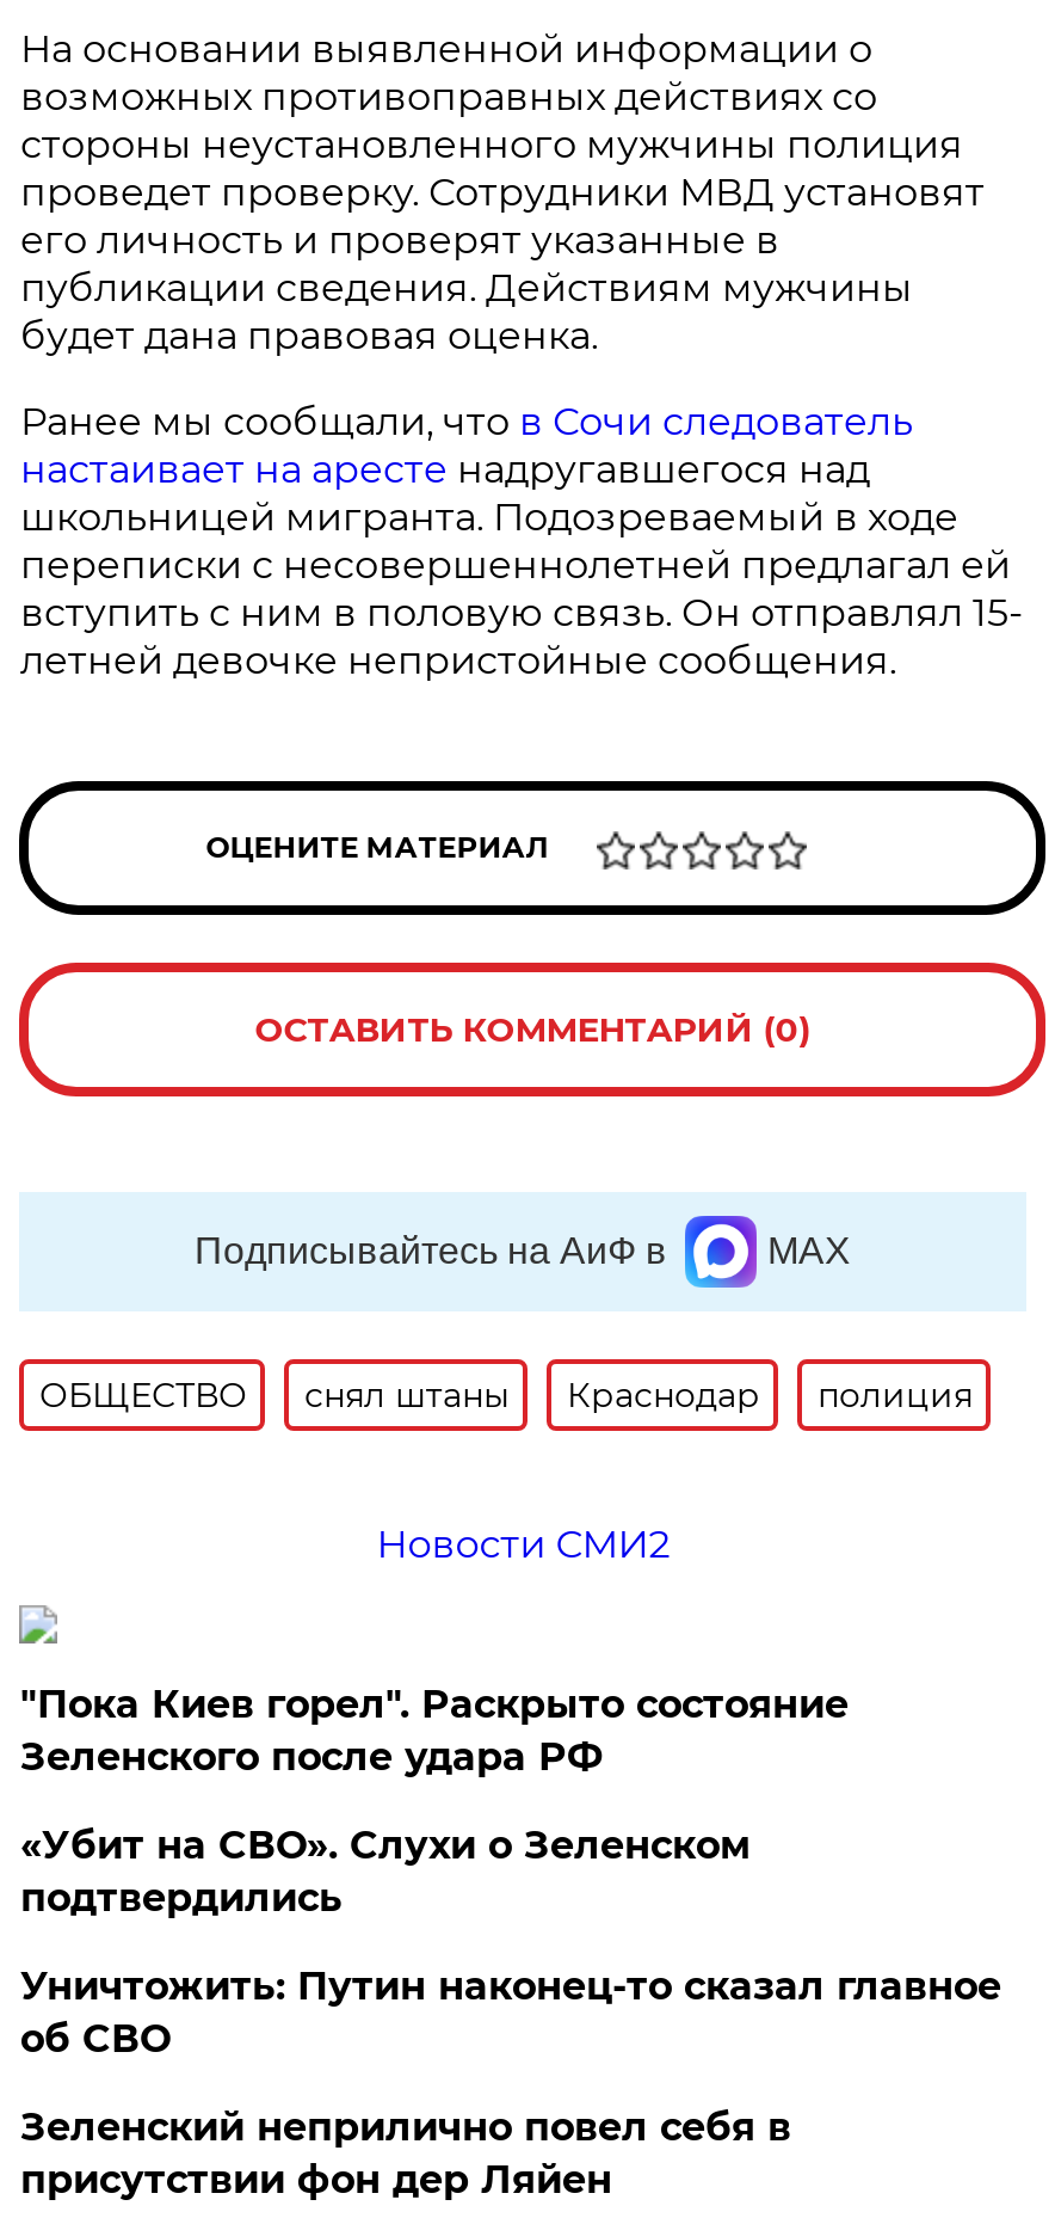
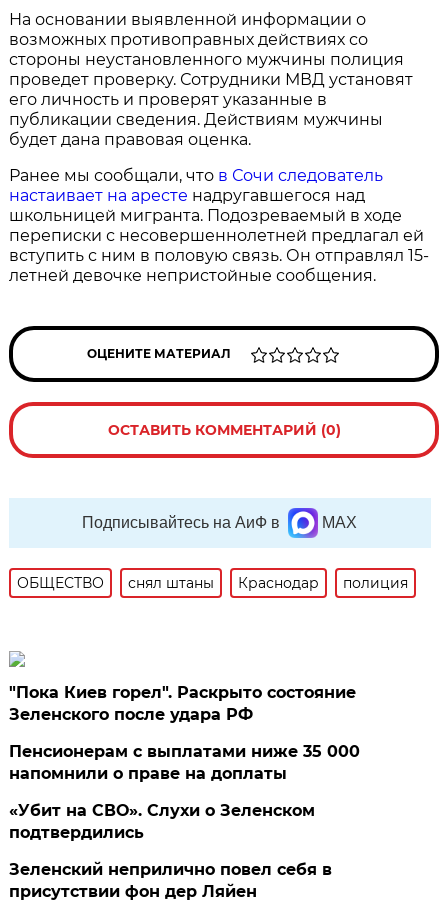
- Новости СМИ2

+ Пенсионерам с выплатами ниже 35 000
+ напомнили о праве на доплаты

moved down: «Убит на СВО». Слухи о Зеленском | подтвердились

- Уничтожить: Путин наконец-то сказал главное
- об СВО
